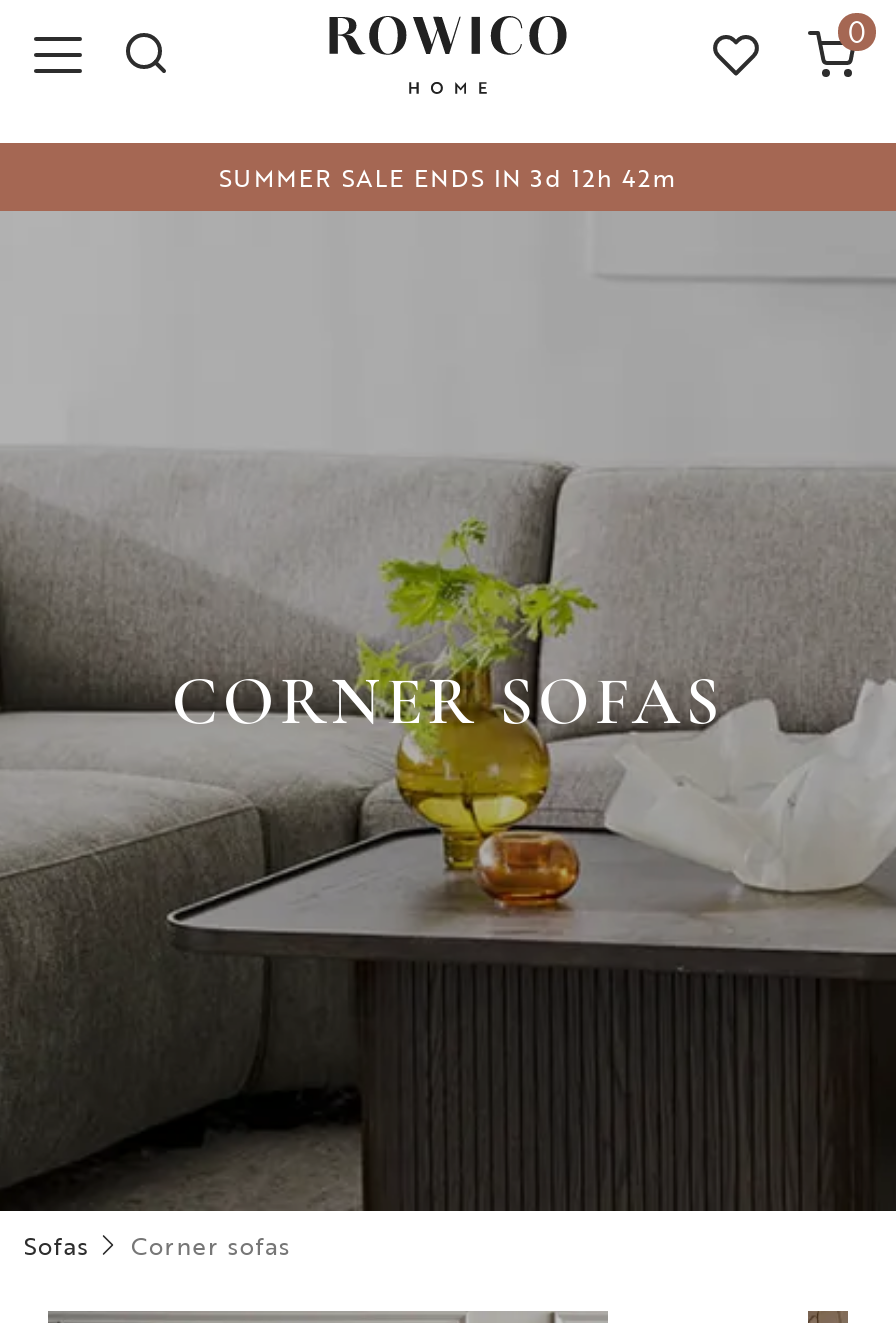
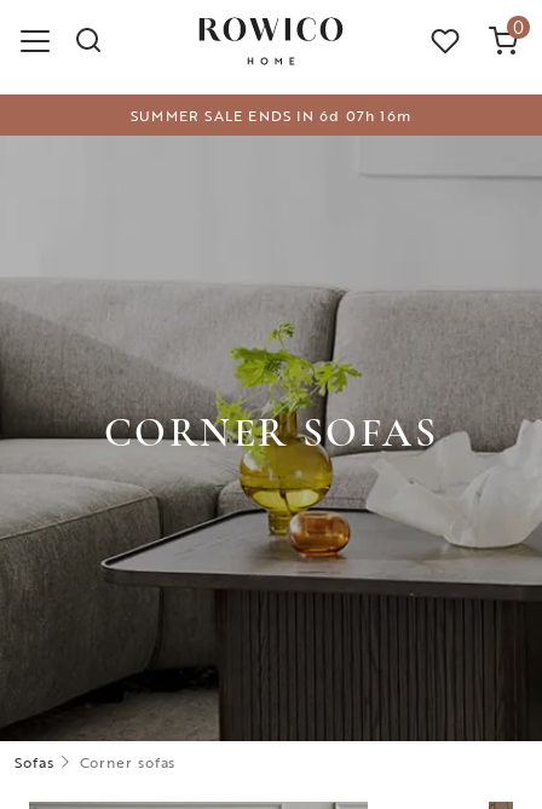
- SUMMER SALE ENDS IN 3d 12h 42m
+ SUMMER SALE ENDS IN 6d 07h 16m
